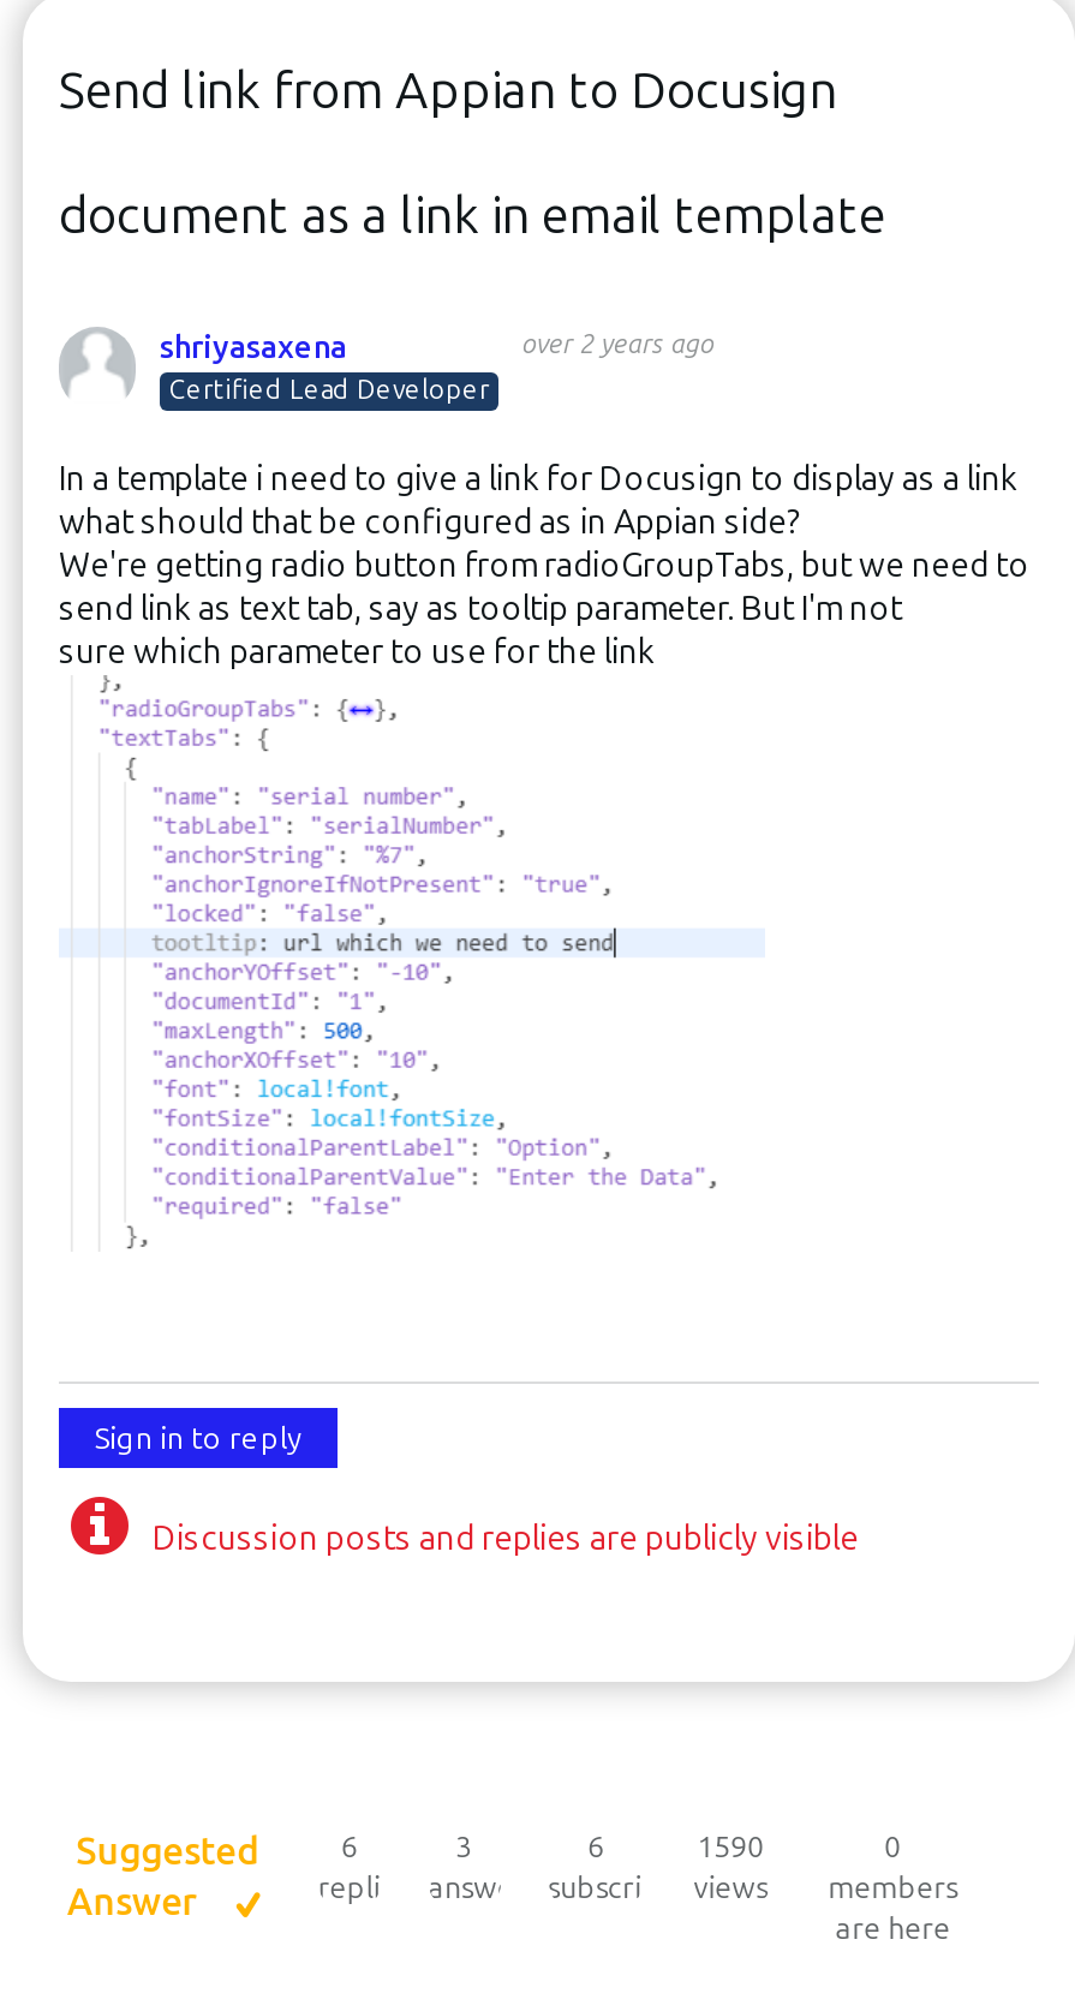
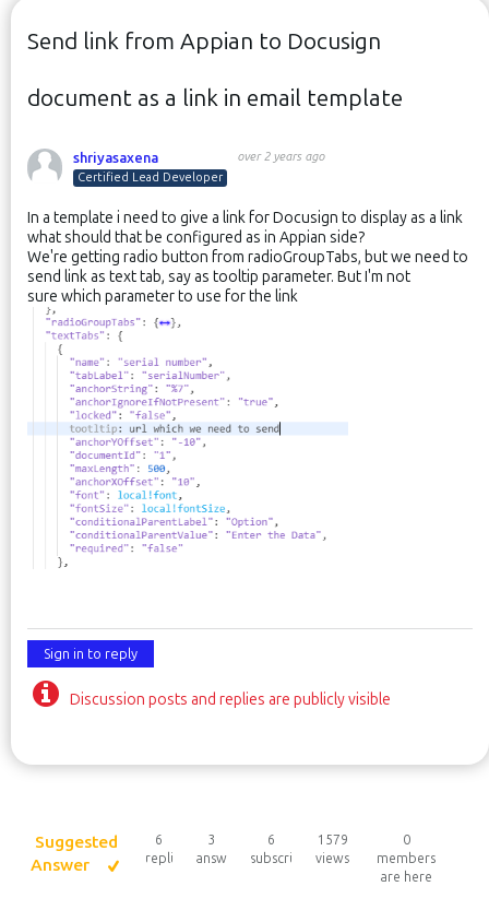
- 1590
+ 1579
